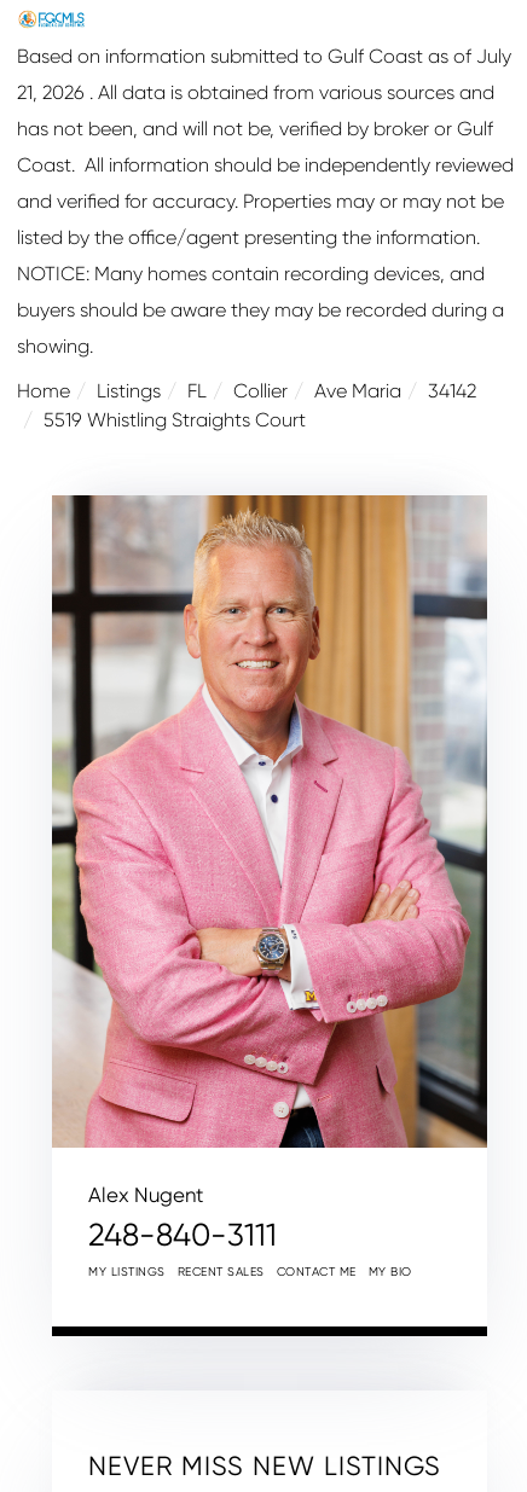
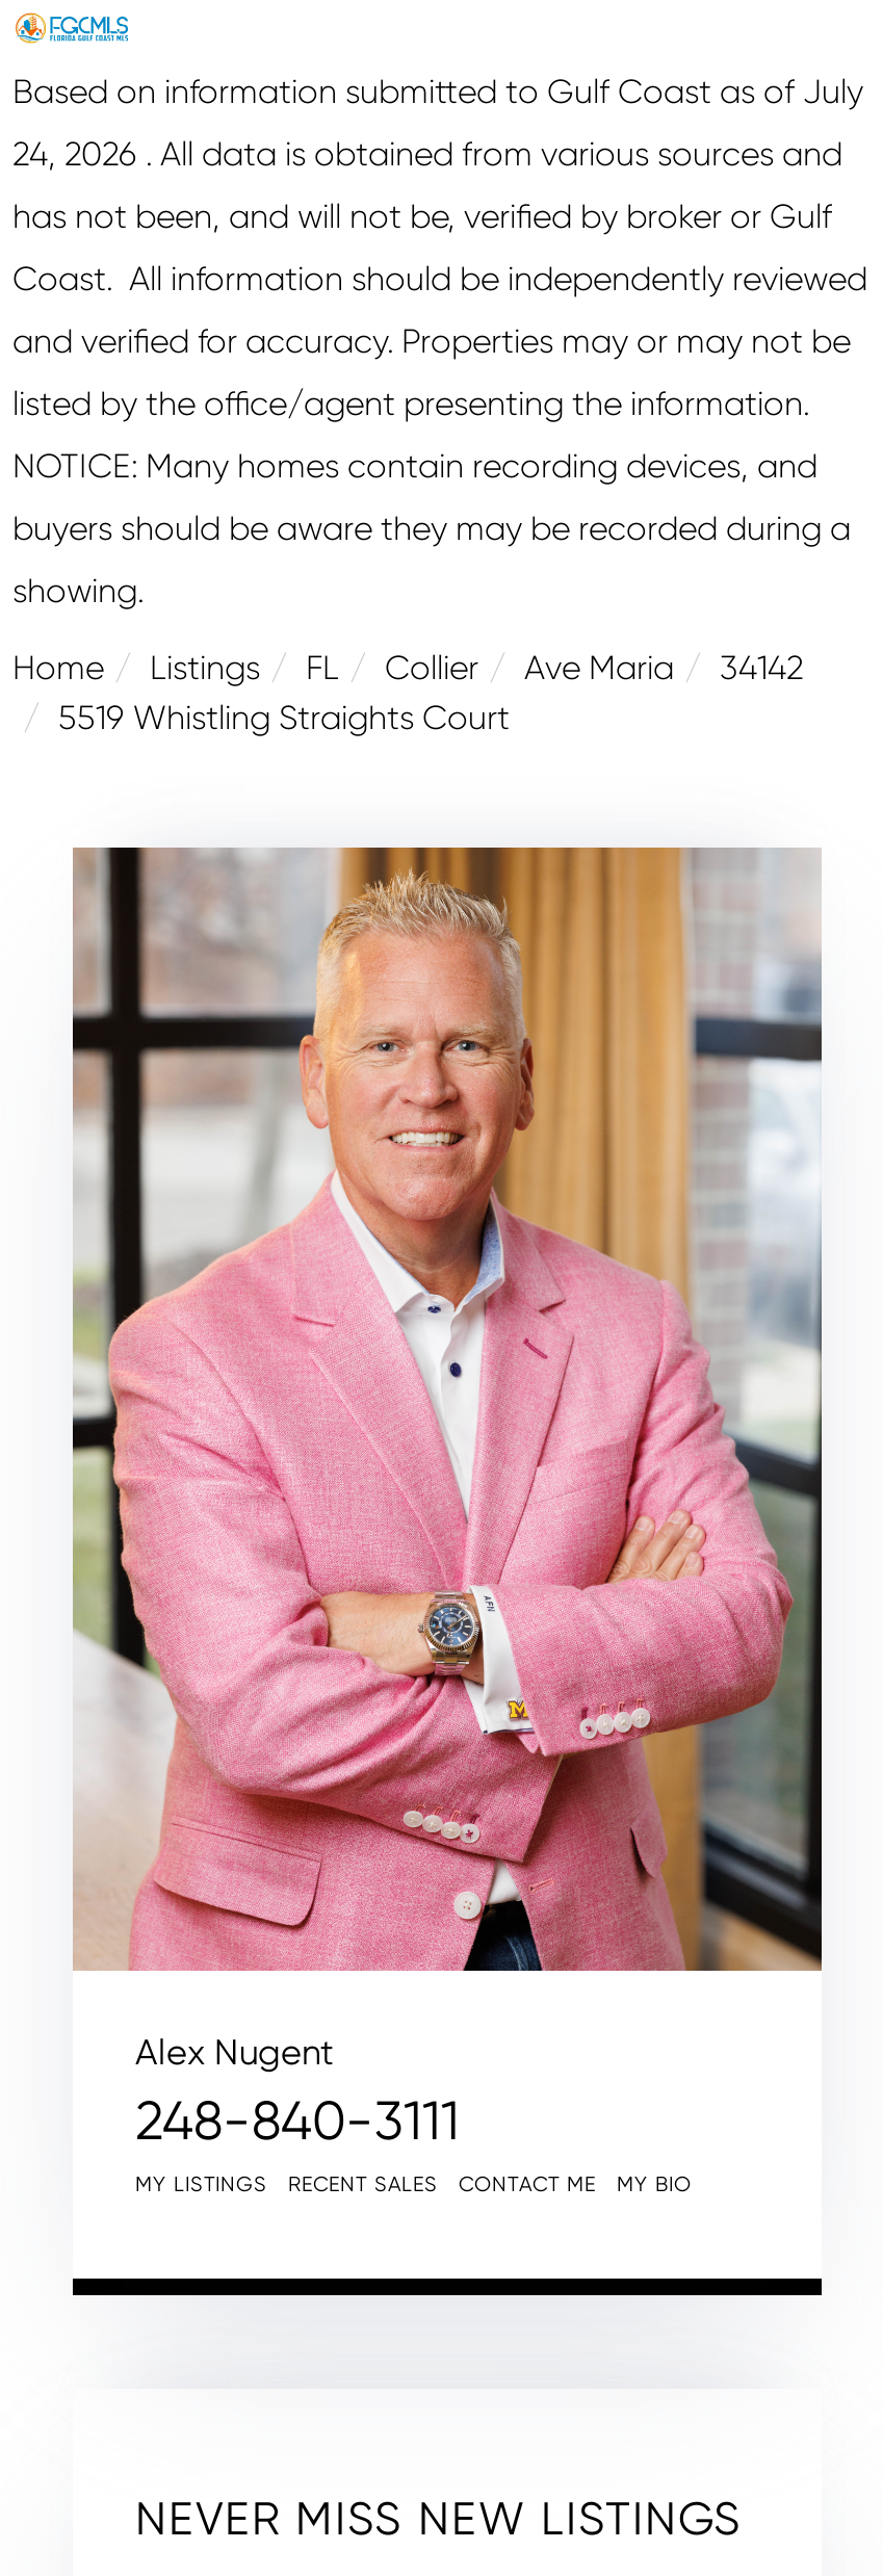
- 21, 2026 . All data is obtained from various sources and
+ 24, 2026 . All data is obtained from various sources and
